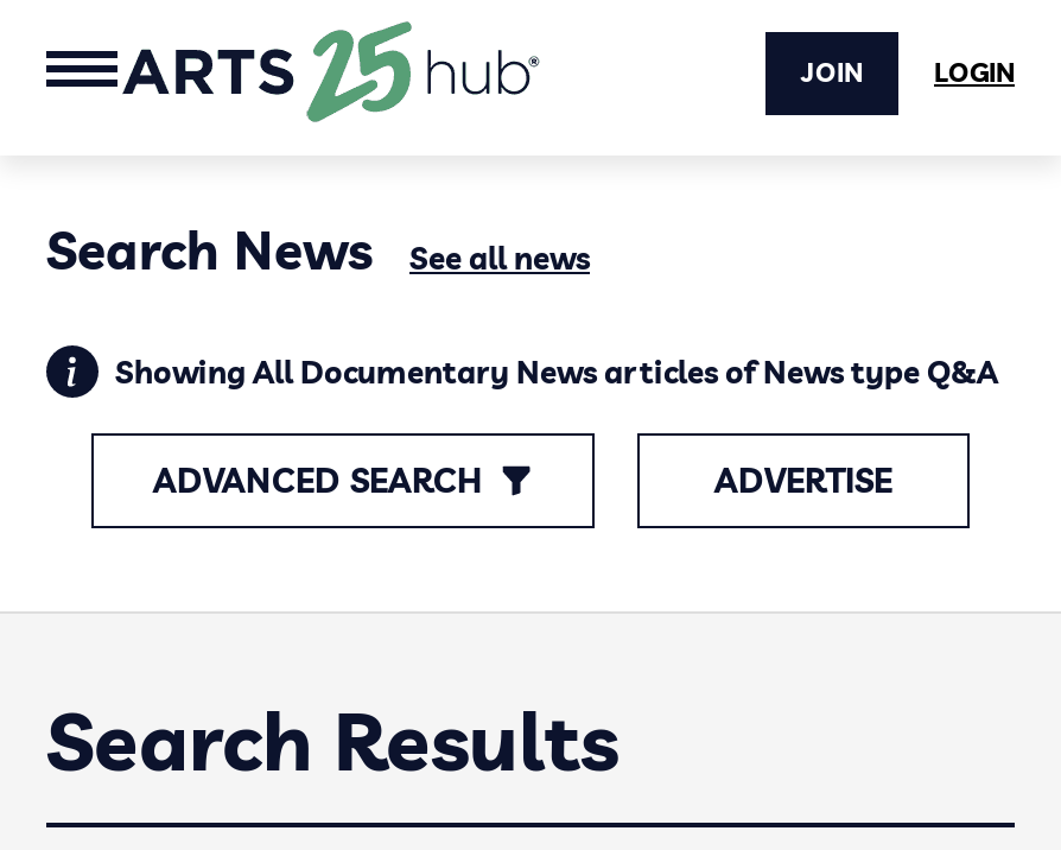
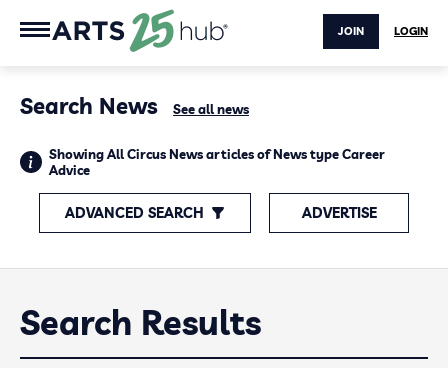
- Showing All Documentary News articles of News type Q&A
+ Showing All Circus News articles of News type Career
+ Advice
